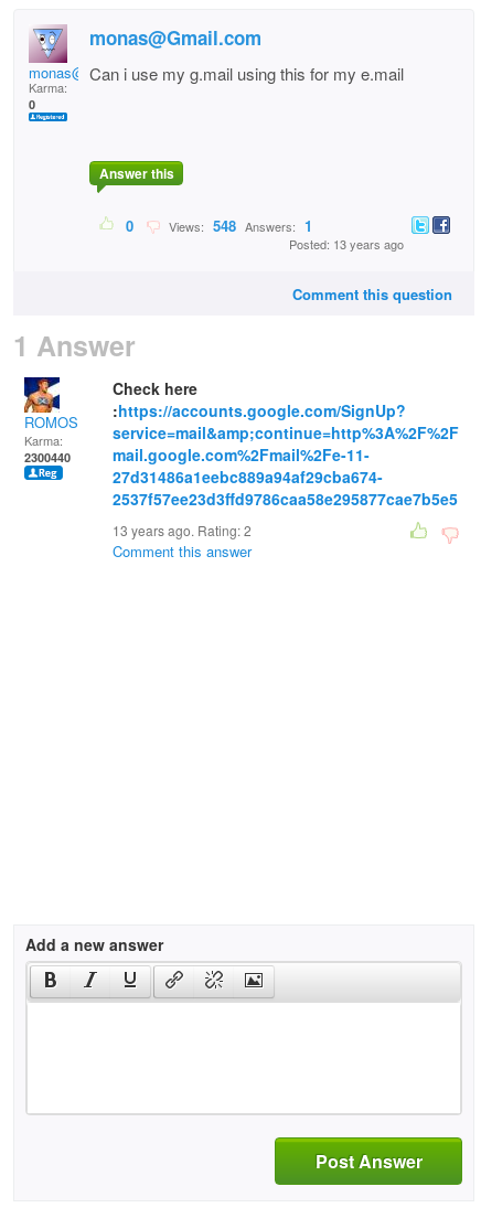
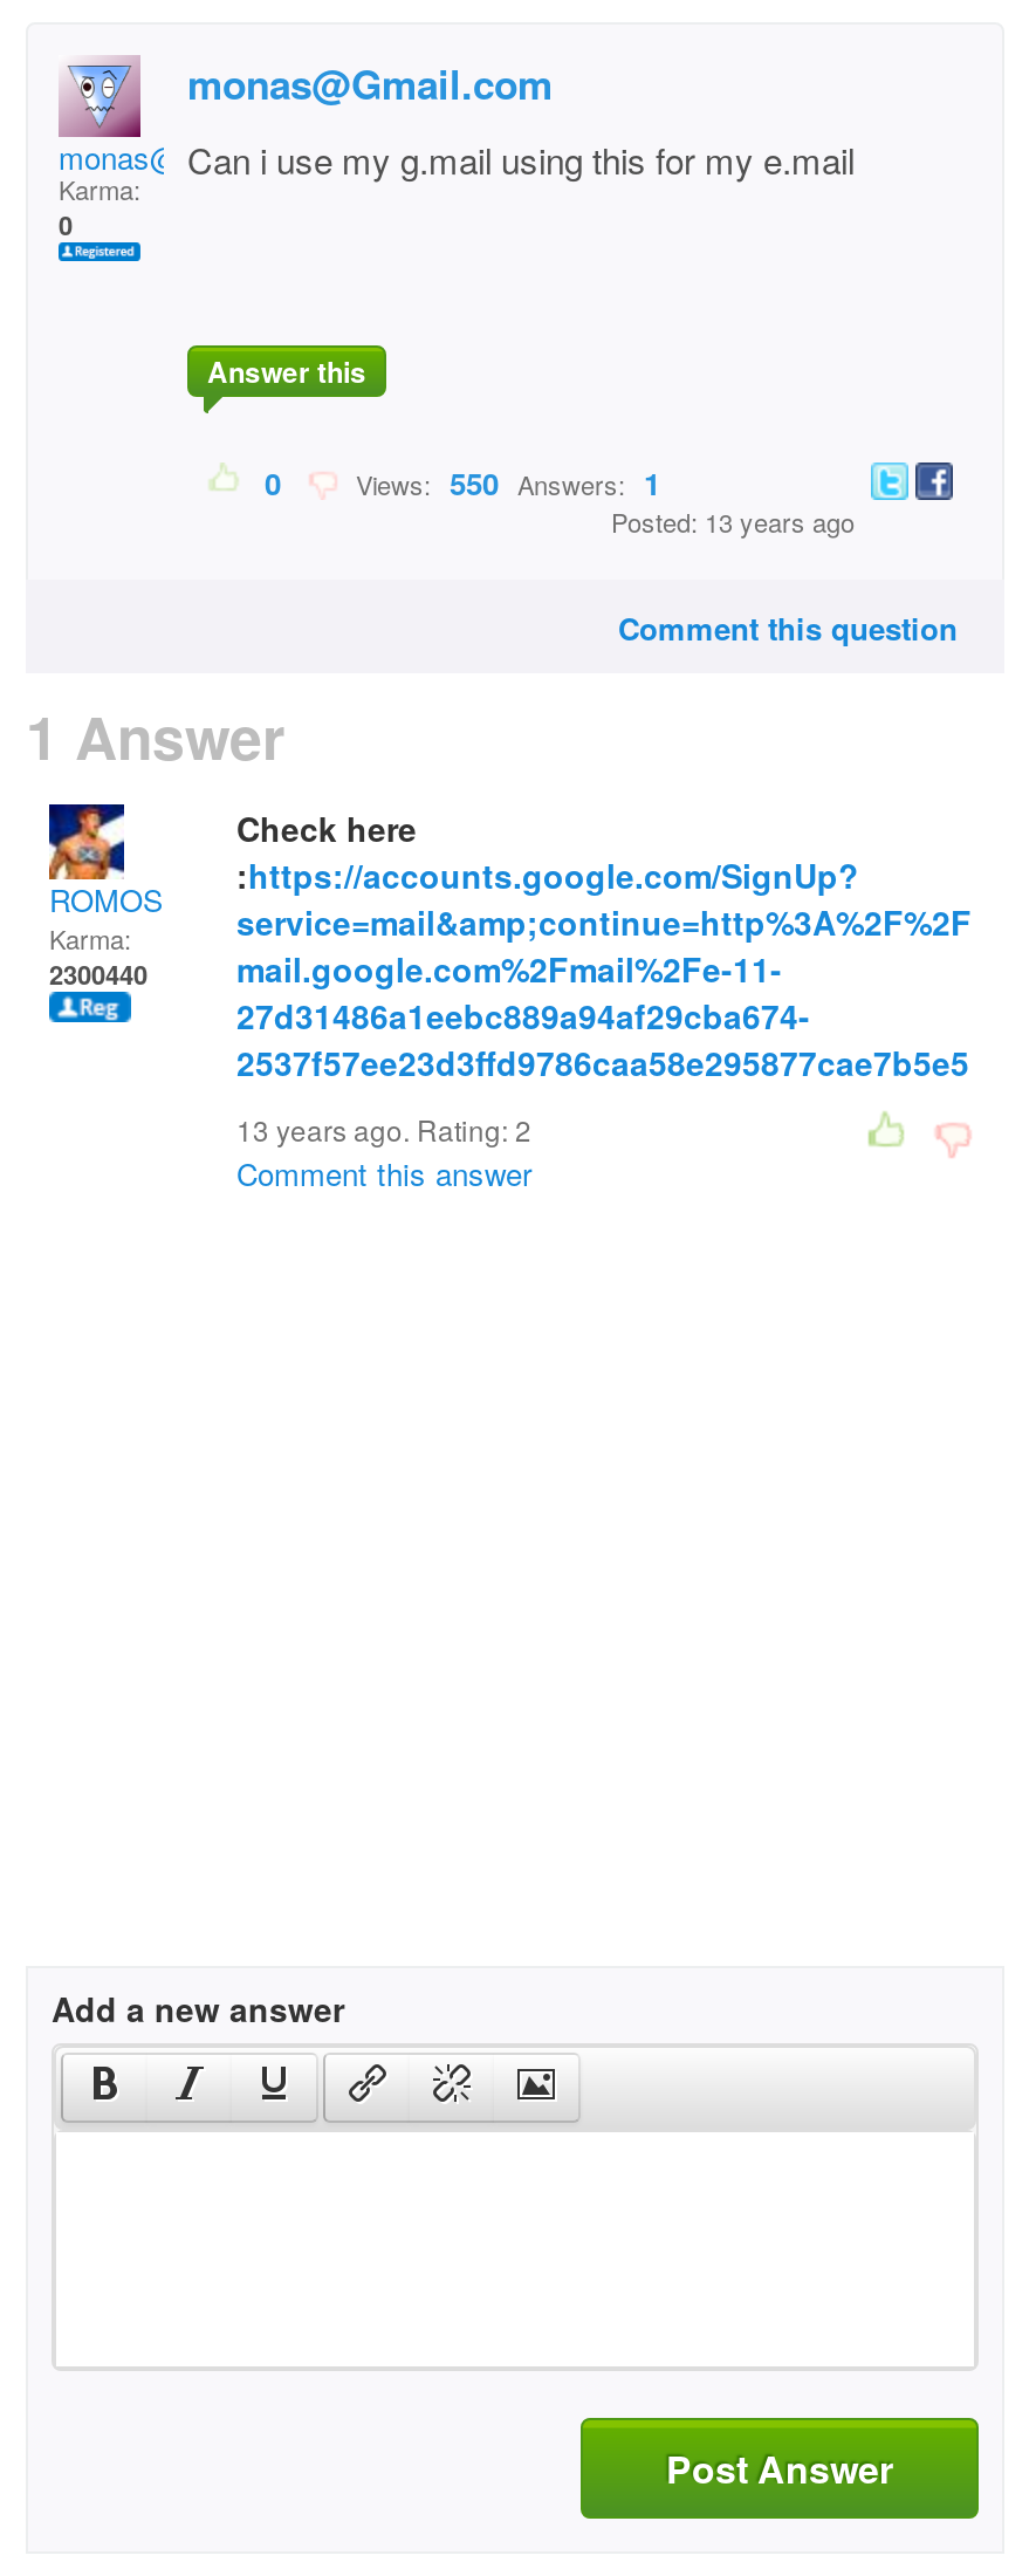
- Views: 548 Answers: 1
+ Views: 550 Answers: 1
